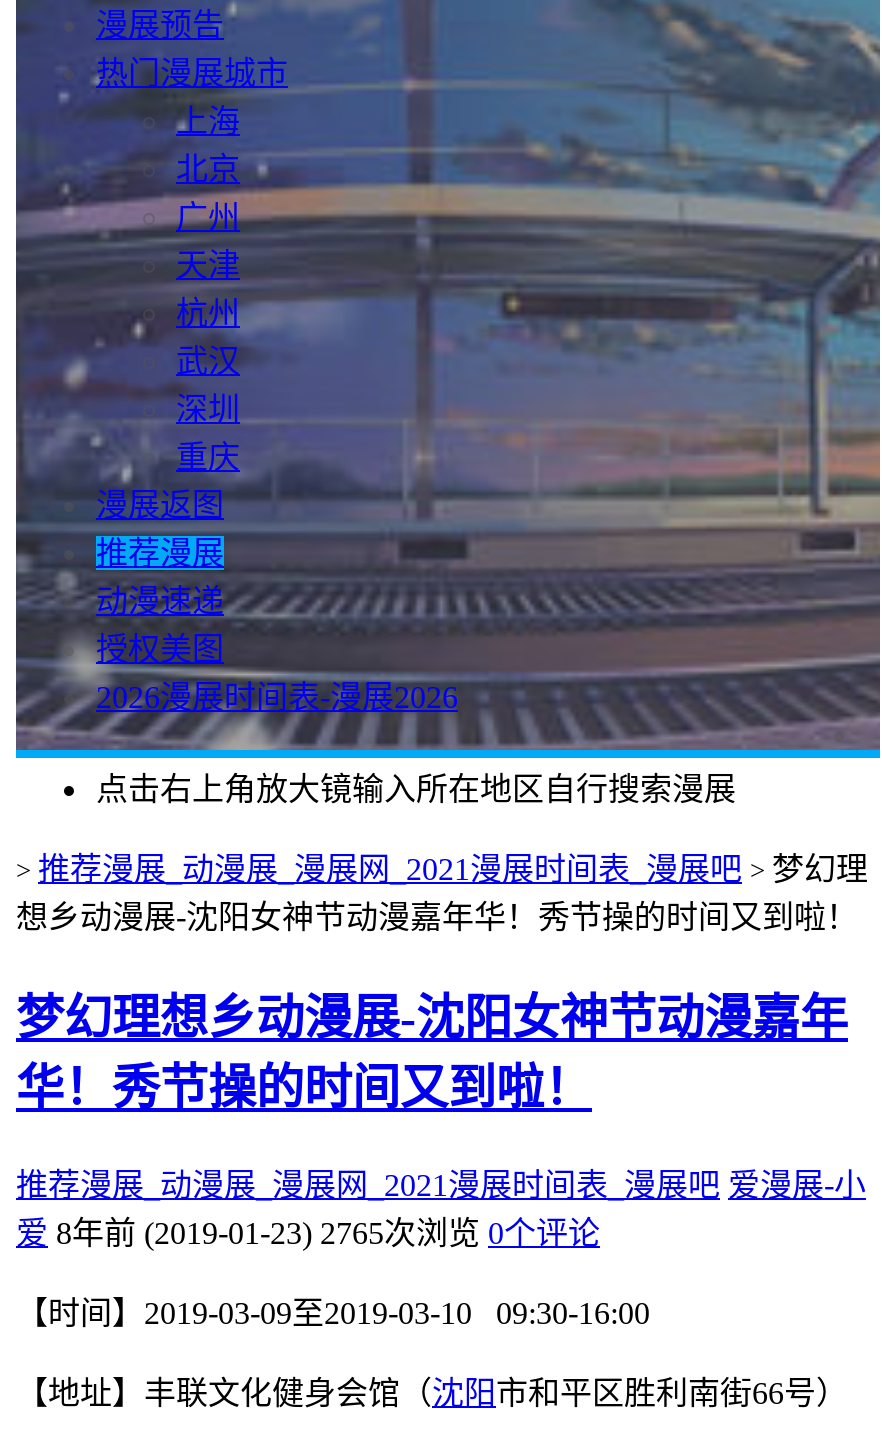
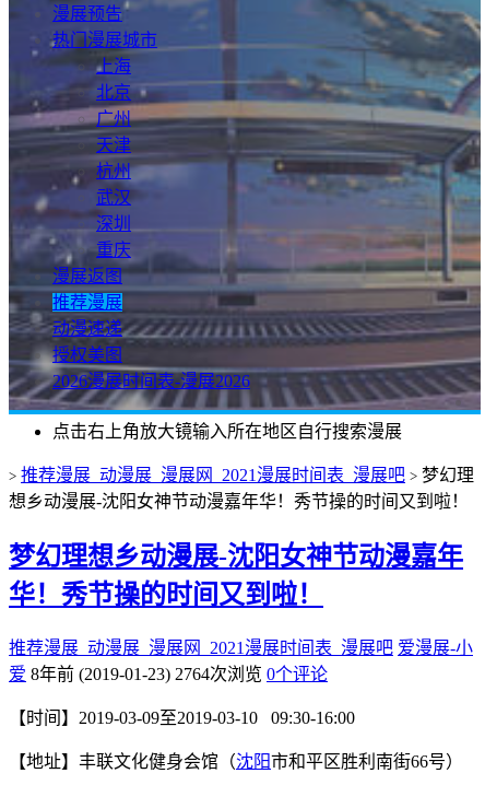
- 爱 8年前 (2019-01-23) 2765次浏览 0个评论
+ 爱 8年前 (2019-01-23) 2764次浏览 0个评论
